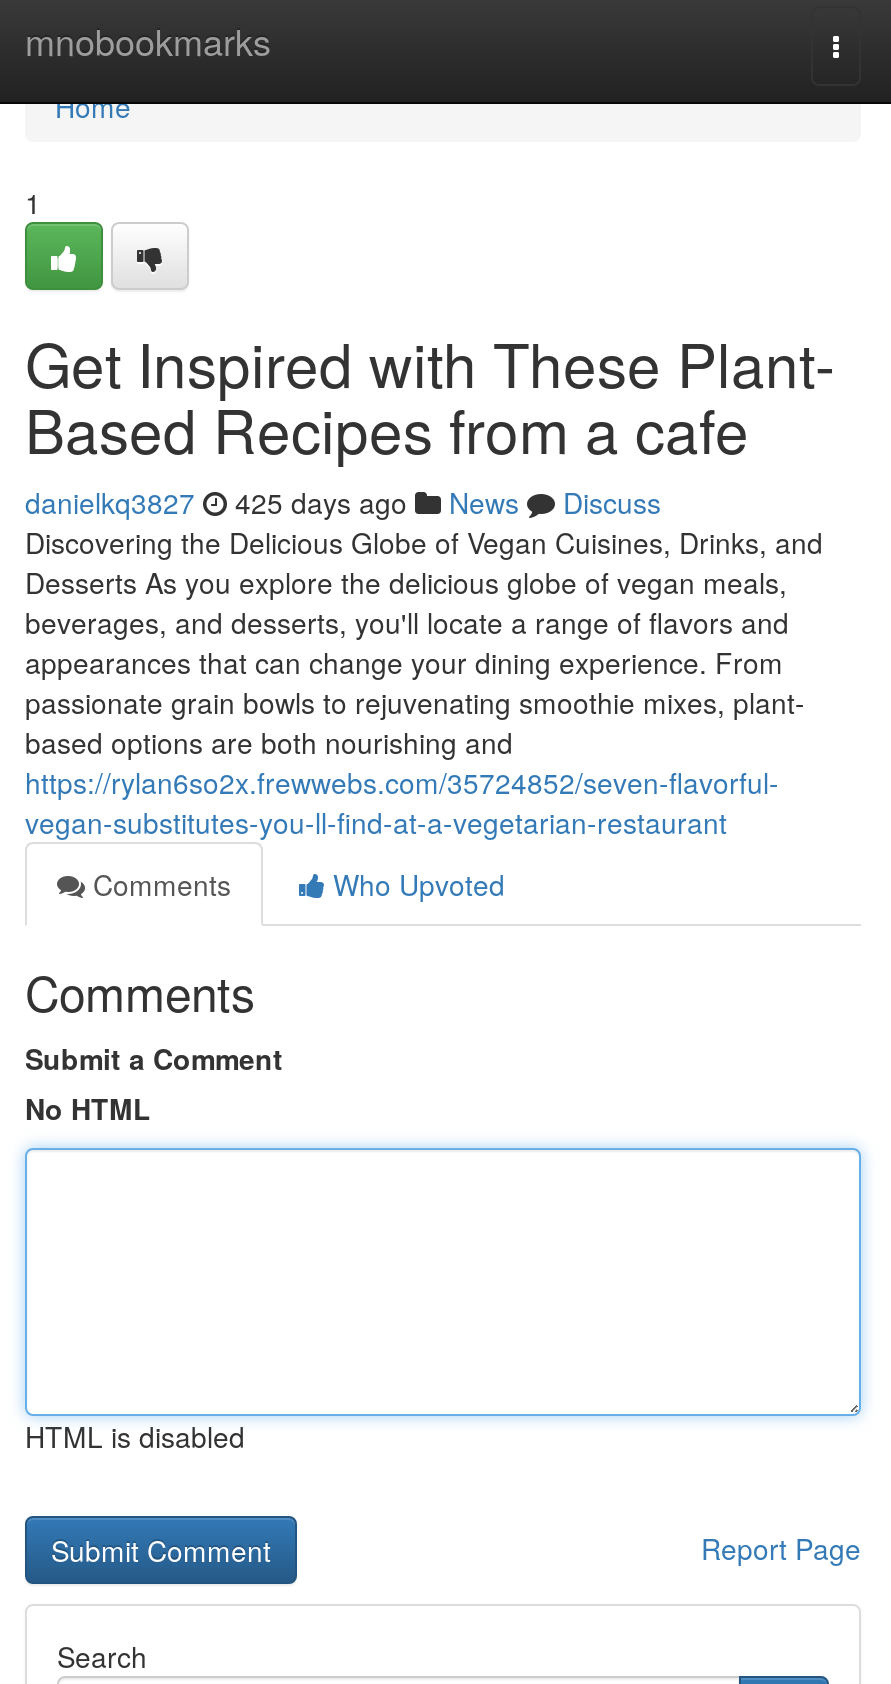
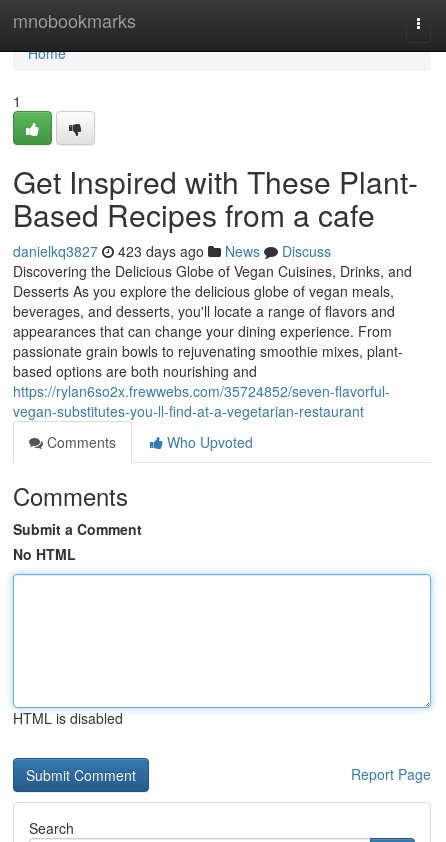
- danielkq3827 425 days ago News Discuss
+ danielkq3827 423 days ago News Discuss
